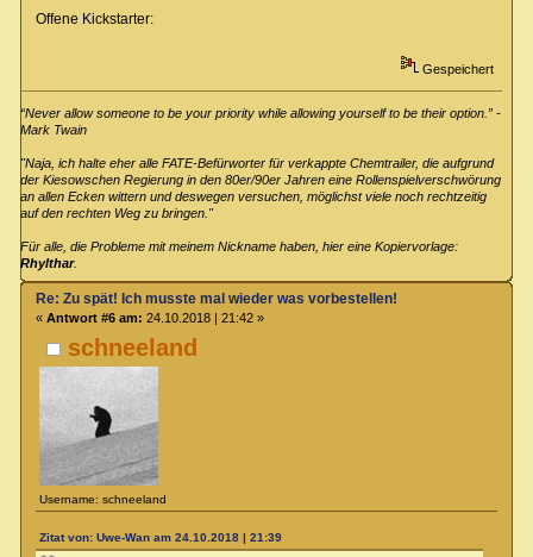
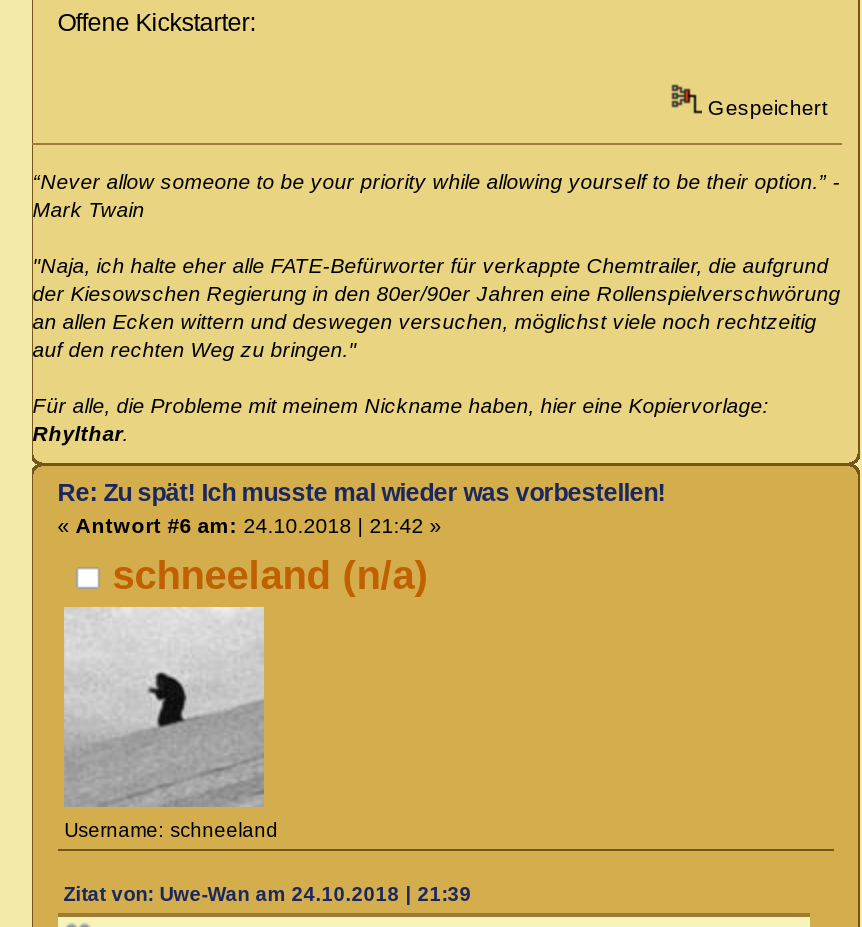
- schneeland
+ schneeland (n/a)
